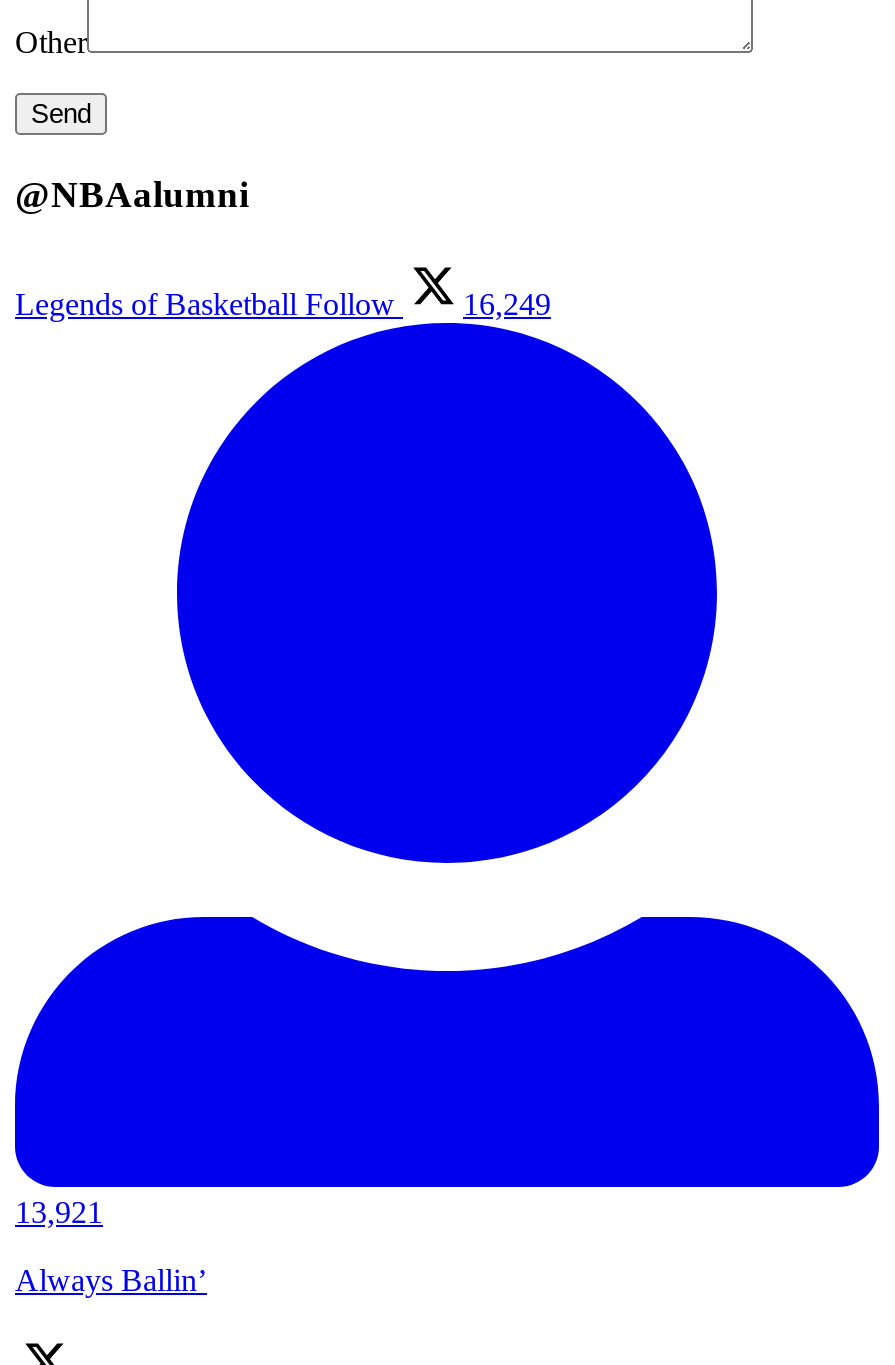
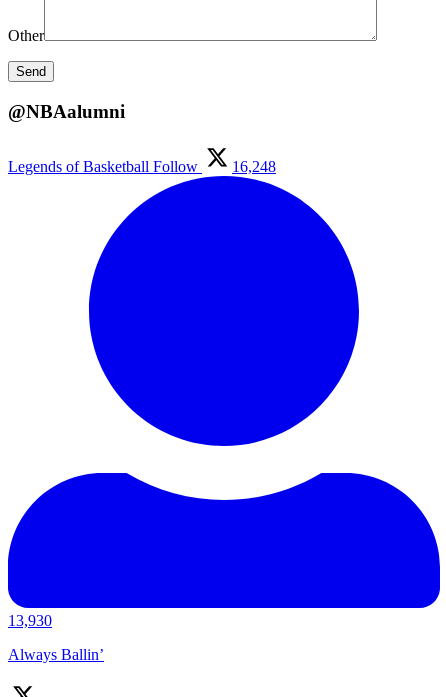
- Legends of Basketball Follow 16,249
+ Legends of Basketball Follow 16,248

- 13,921
+ 13,930
